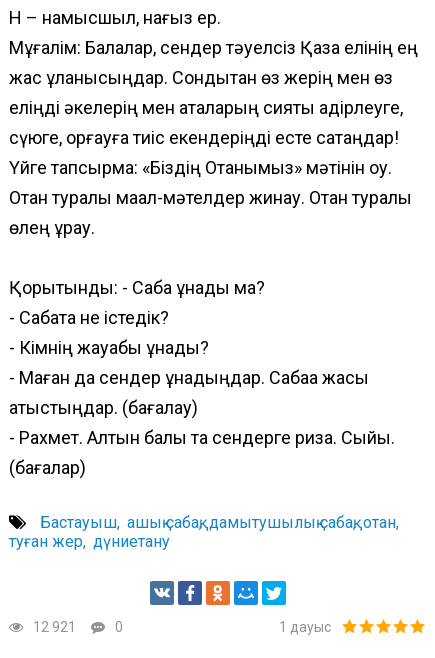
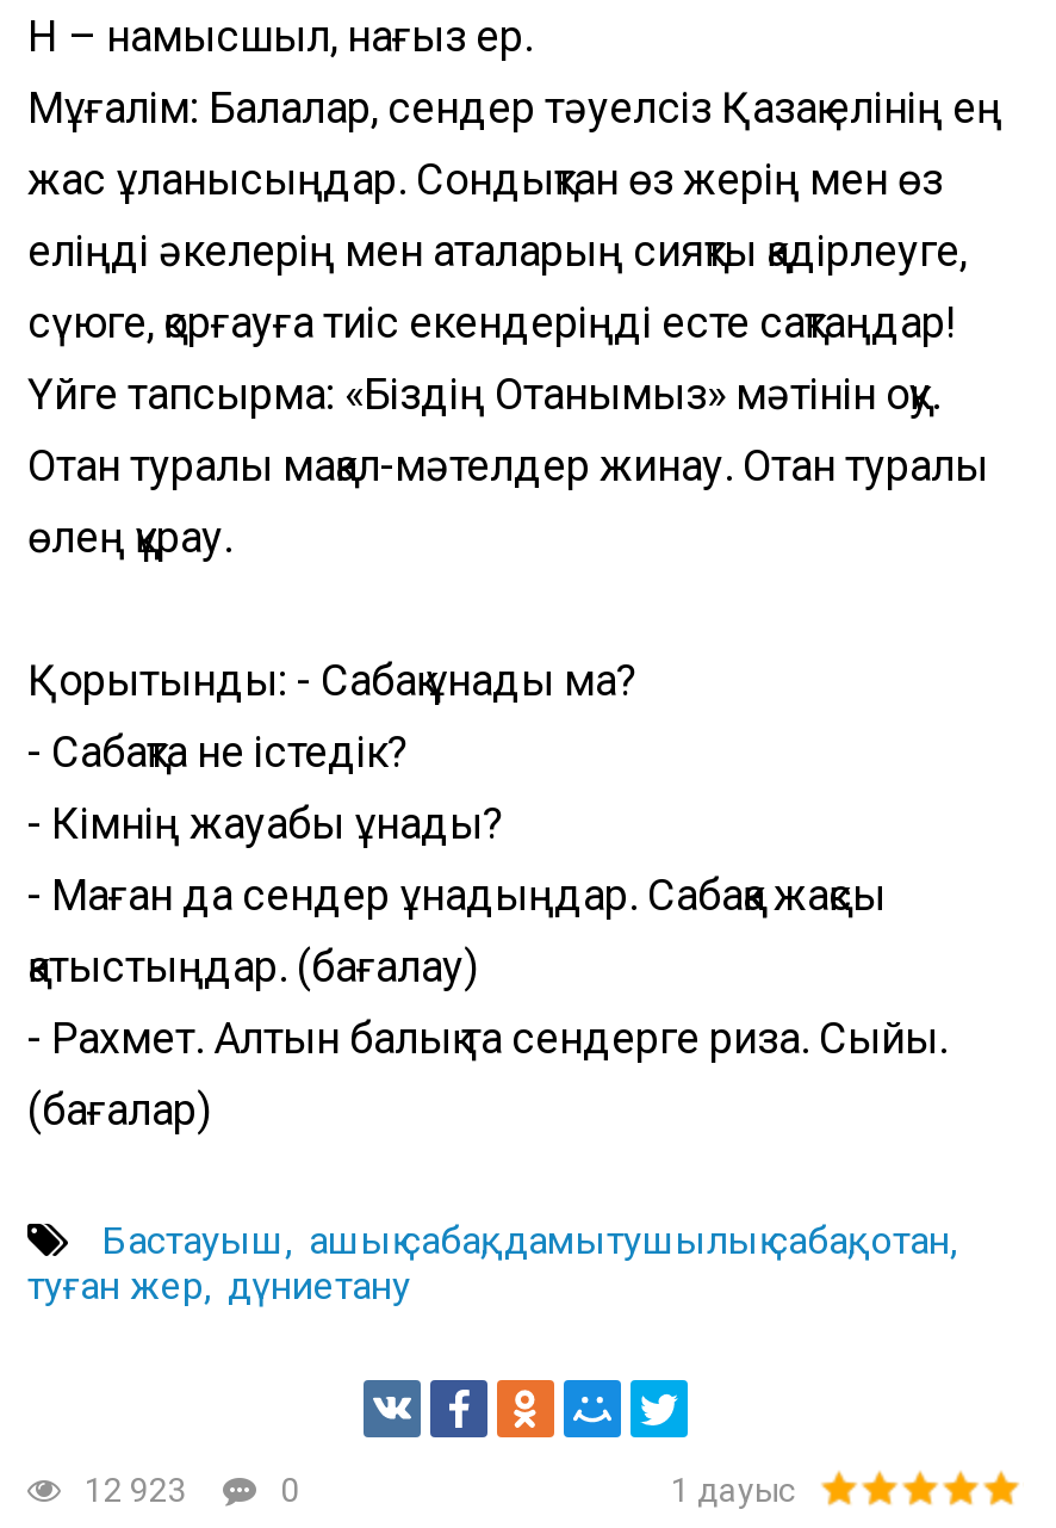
- 12 921
+ 12 923
